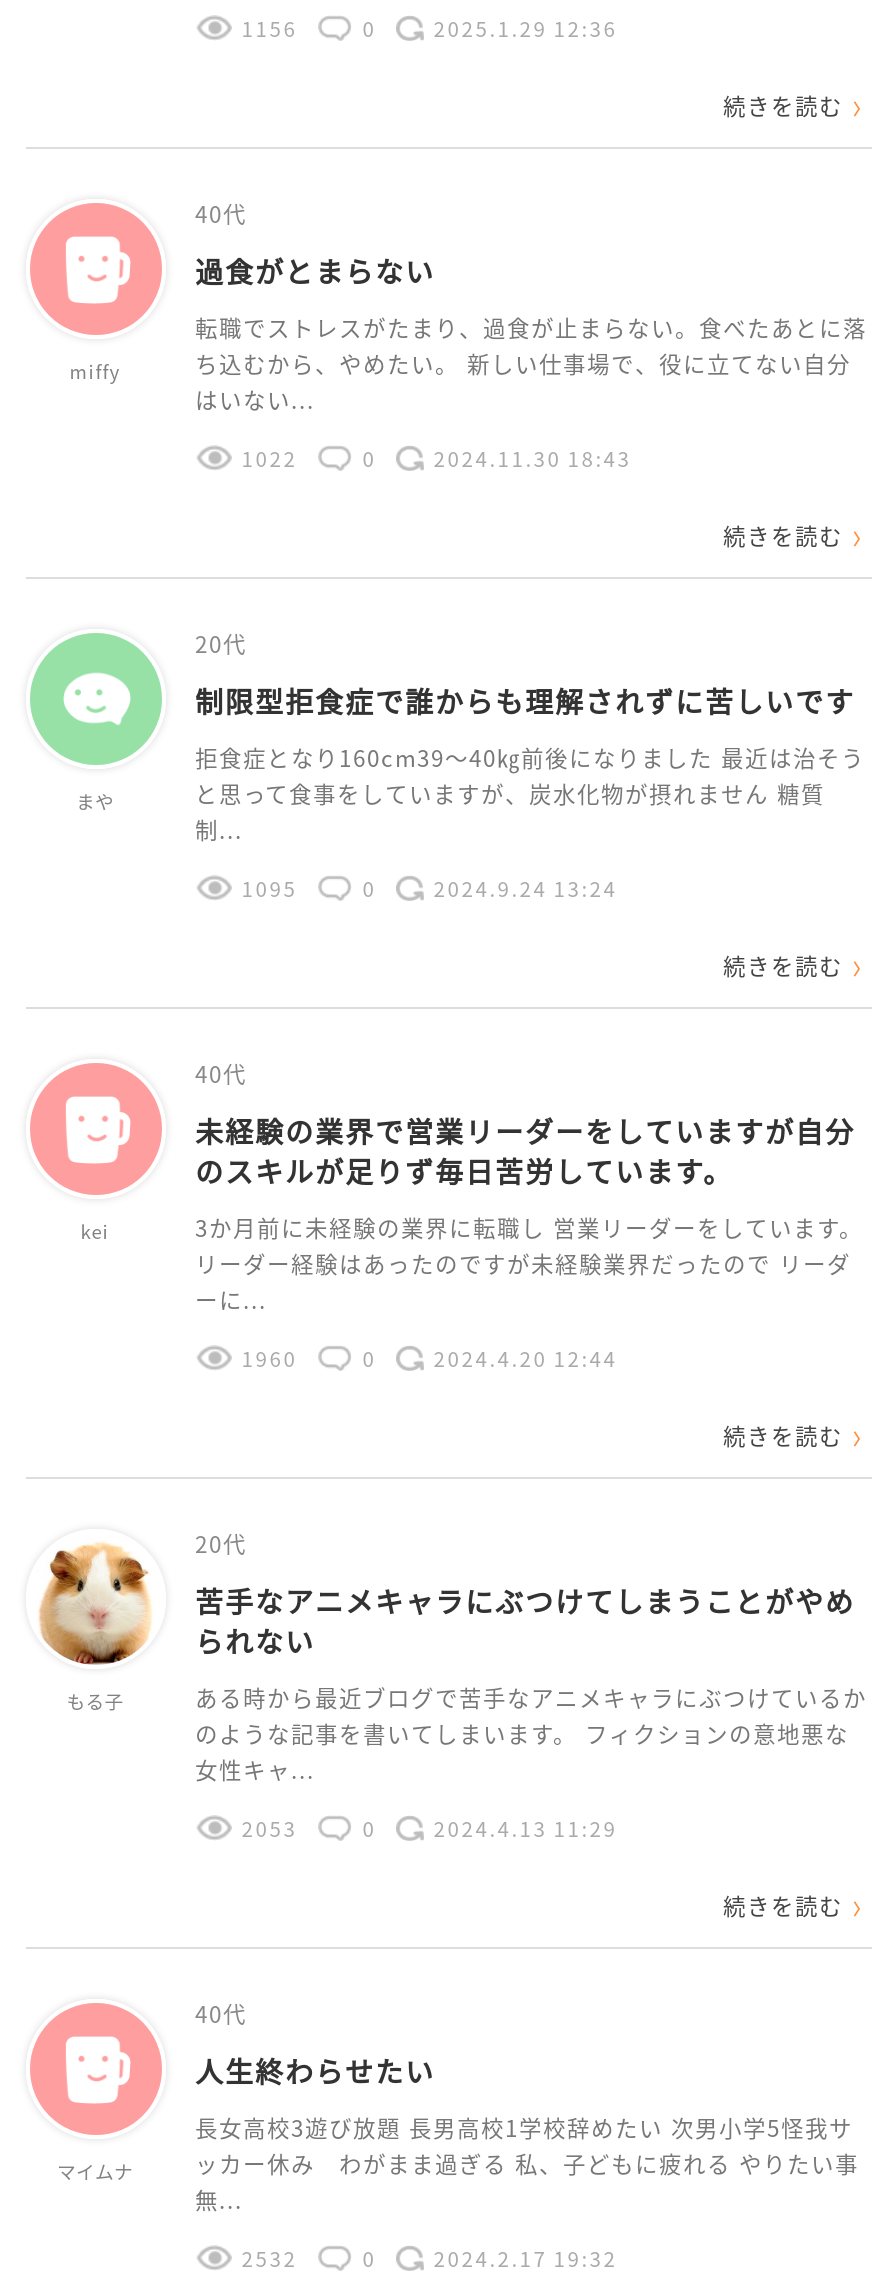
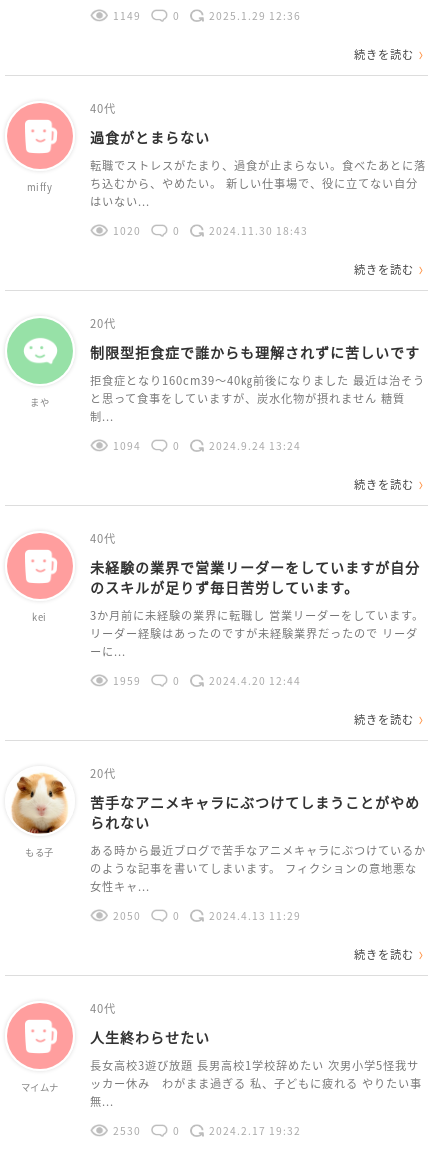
- 1156
+ 1149

- 1022
+ 1020

- 1095
+ 1094

- 1960
+ 1959

- 2053
+ 2050

- 2532
+ 2530
